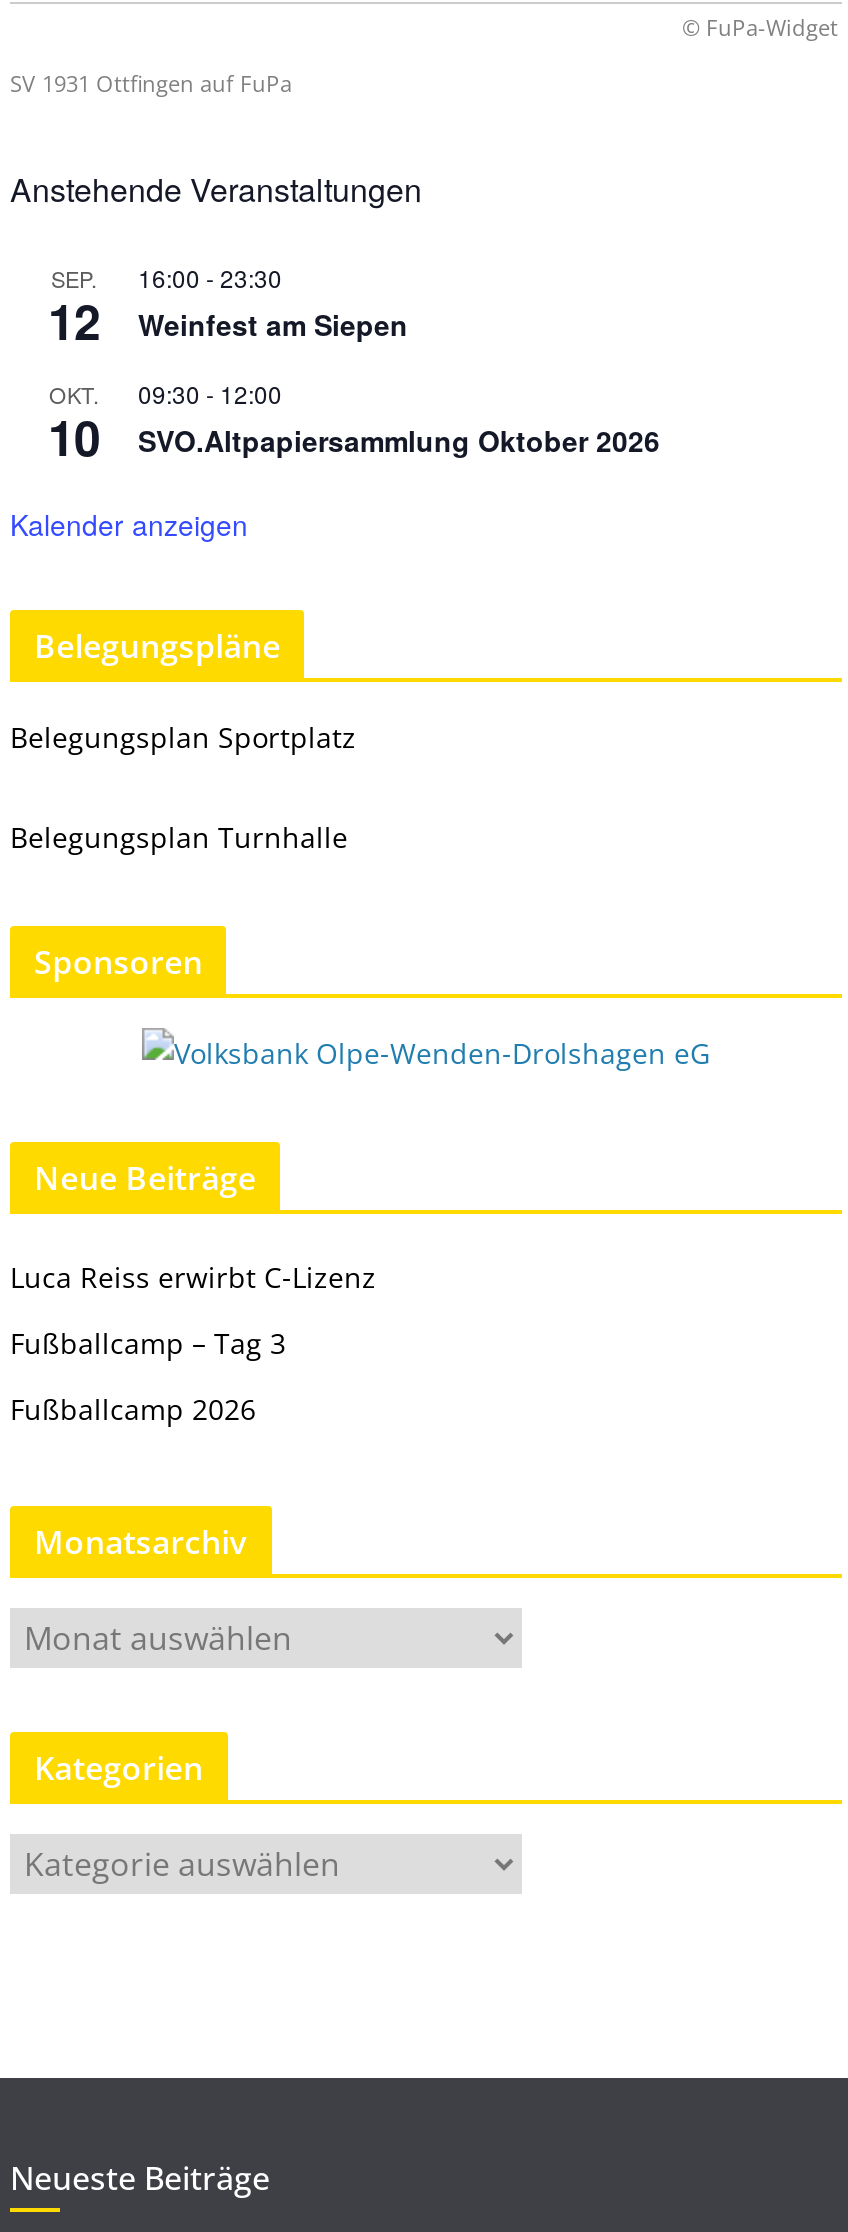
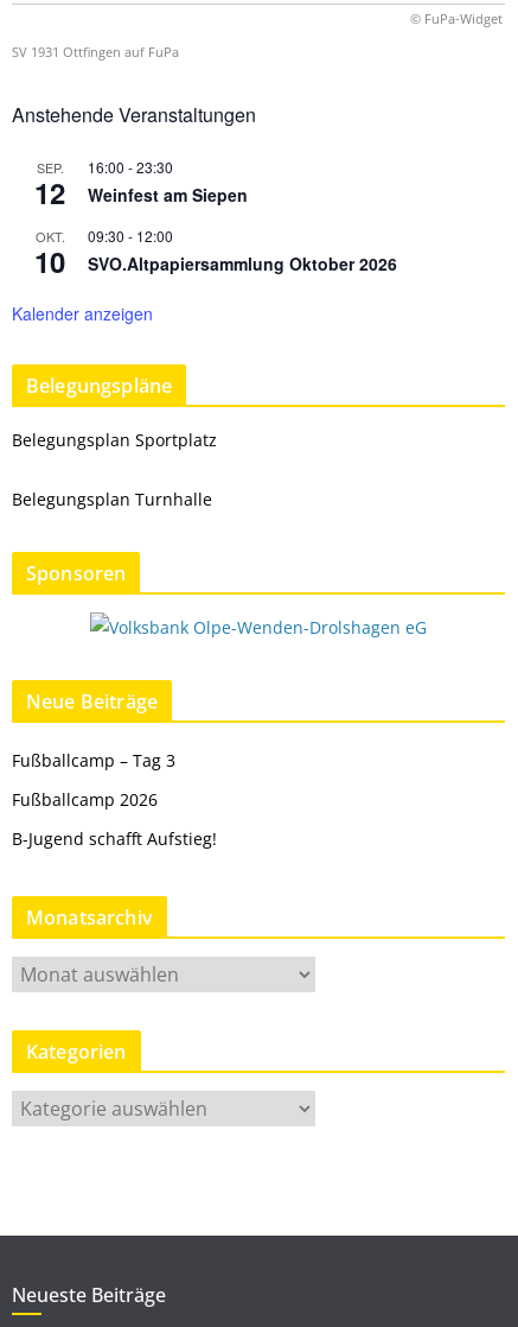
- Luca Reiss erwirbt C-Lizenz

moved up: Fußballcamp – Tag 3 | Fußballcamp 2026

+ B-Jugend schafft Aufstieg!
